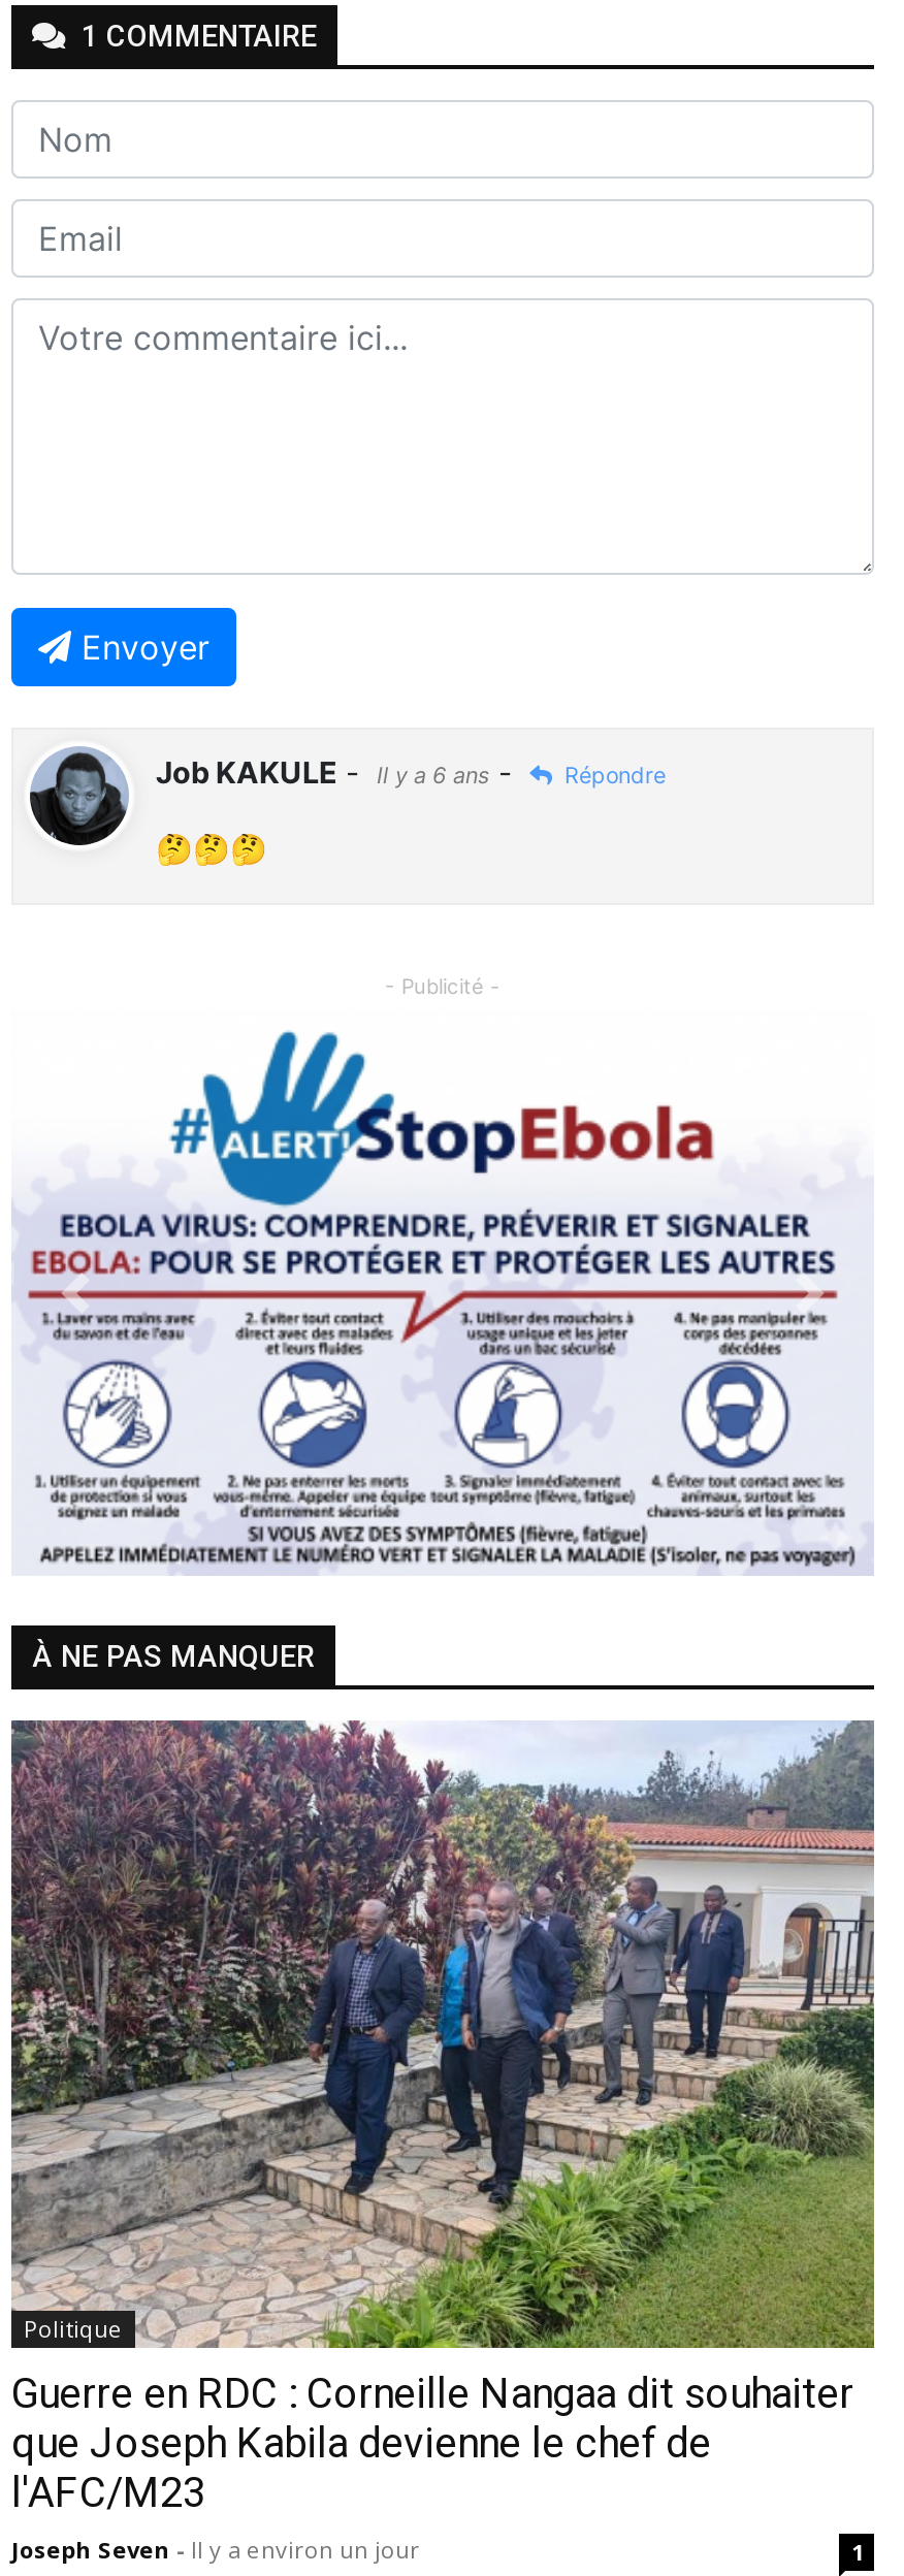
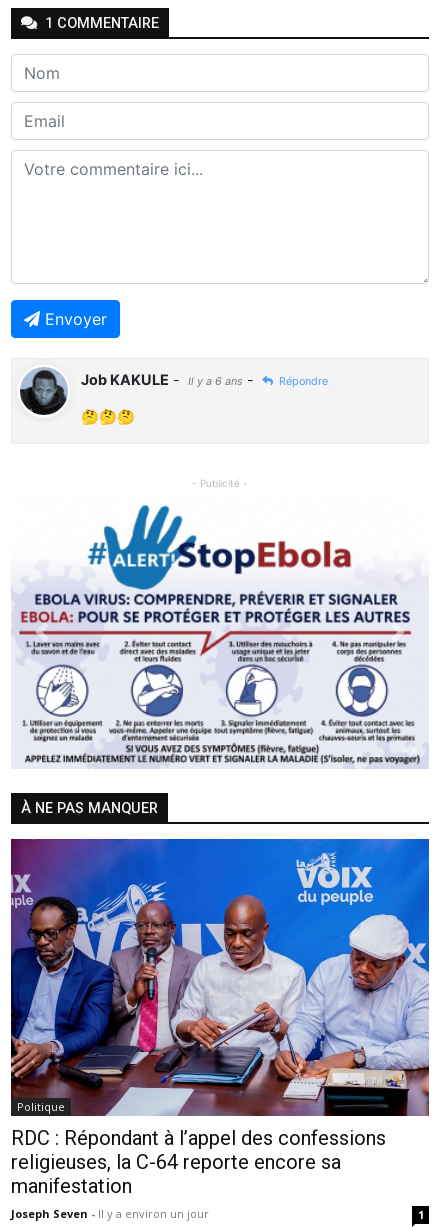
- [image]
- Guerre en RDC : Corneille Nangaa dit souhaiter
- que Joseph Kabila devienne le chef de
- l'AFC/M23
+ [image]
+ RDC : Répondant à l’appel des confessions
+ religieuses, la C-64 reporte encore sa
+ manifestation
